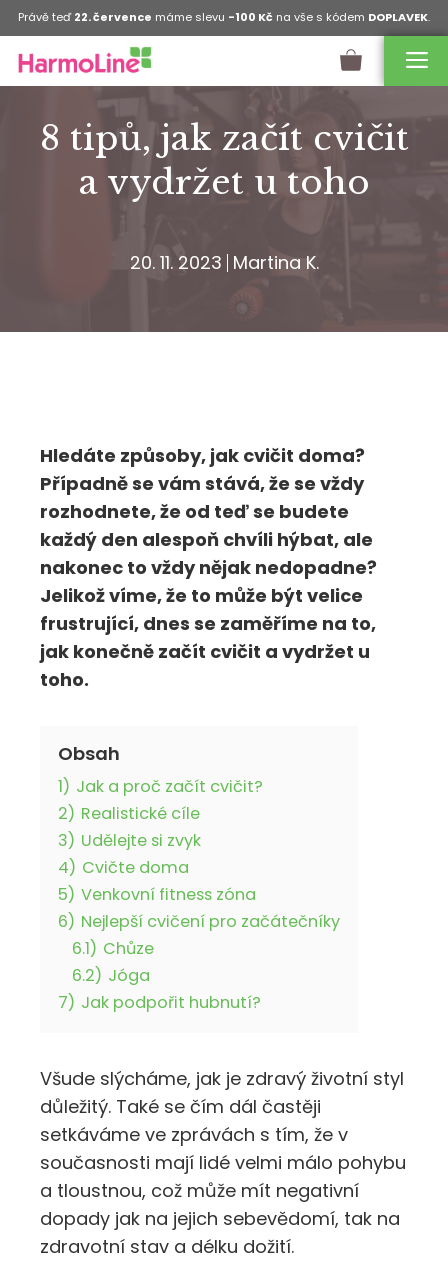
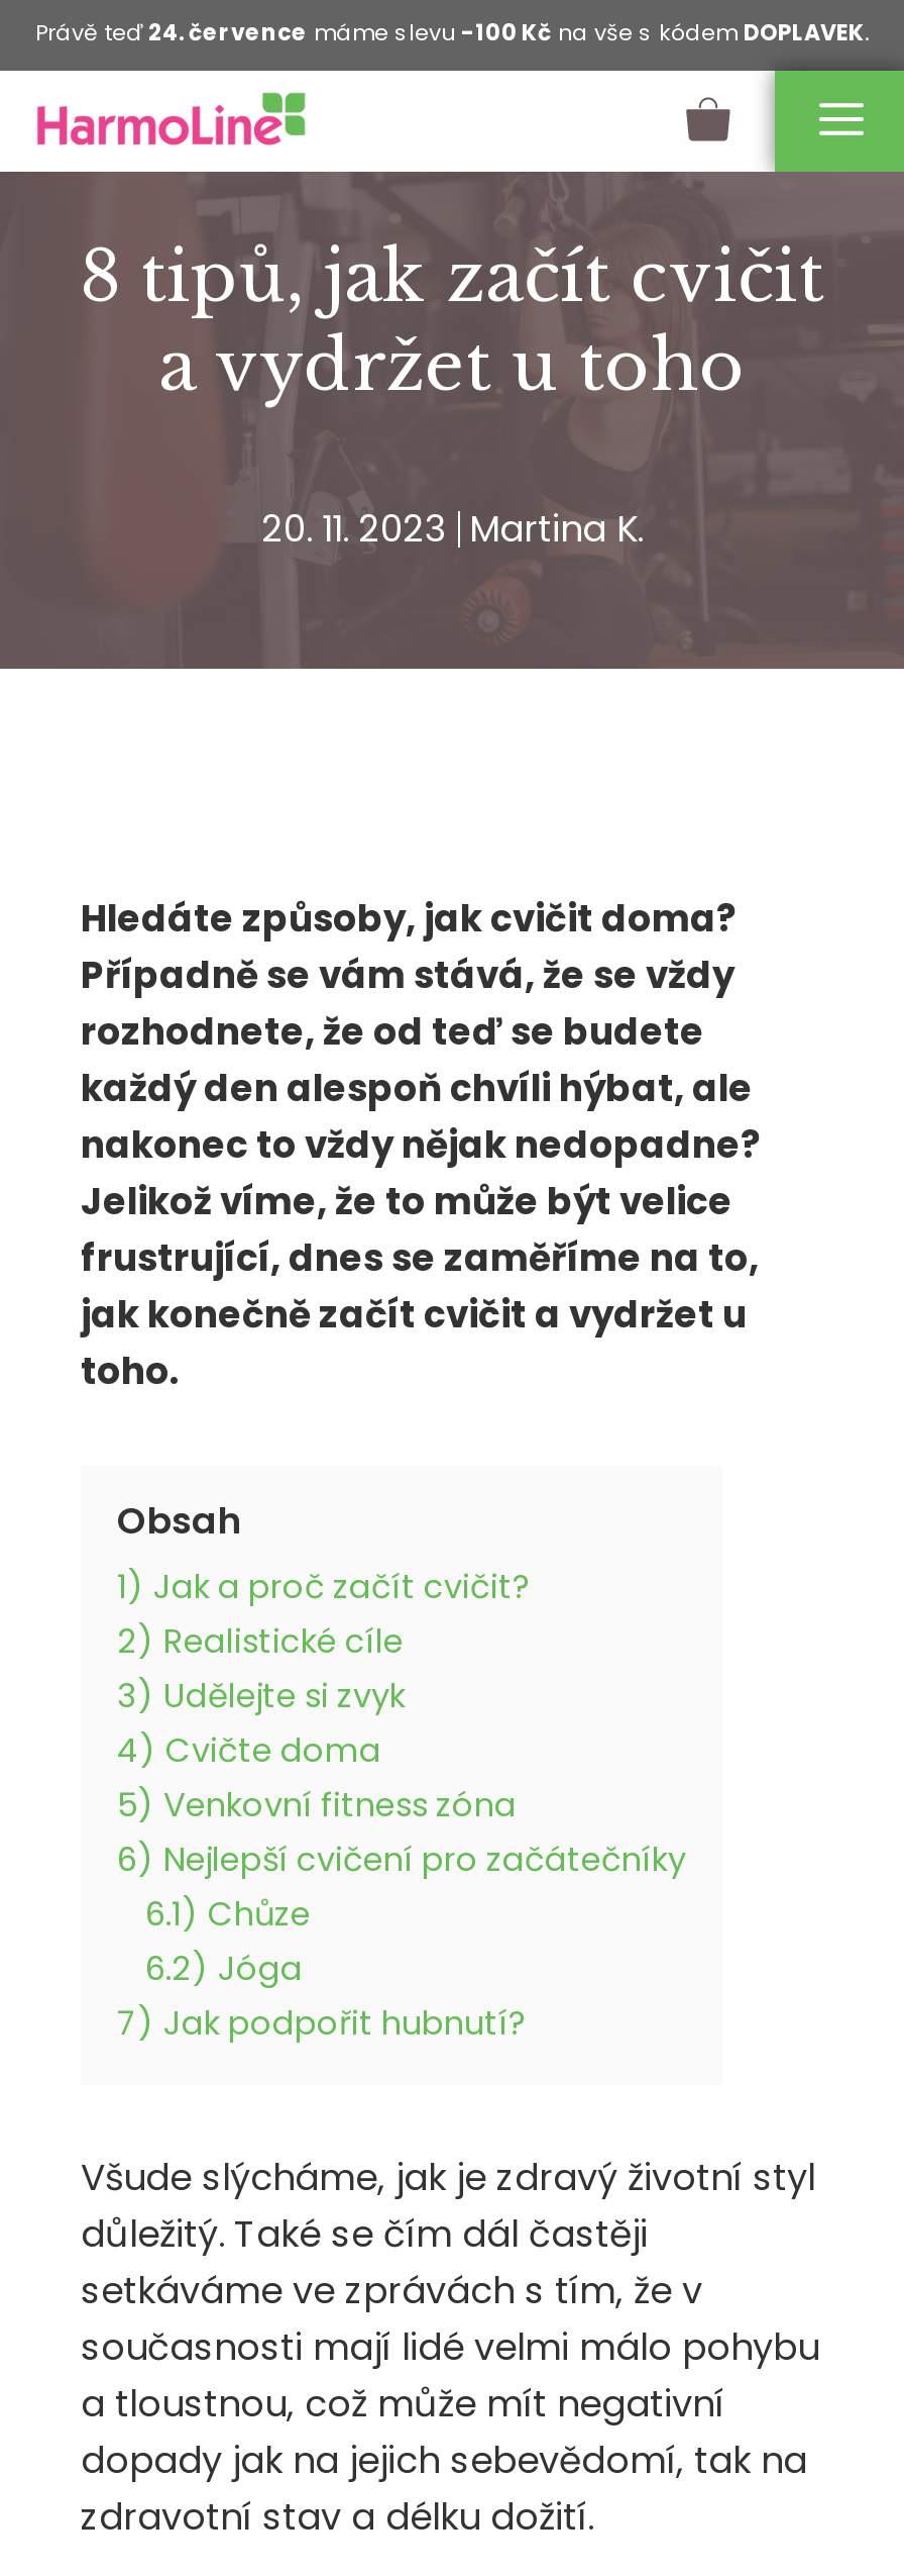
- Právě teď 22. července máme slevu -100 Kč na vše s kódem DOPLAVEK
+ Právě teď 24. července máme slevu -100 Kč na vše s kódem DOPLAVEK
